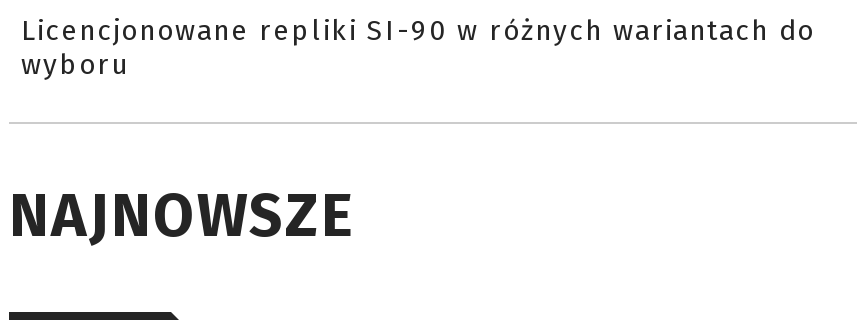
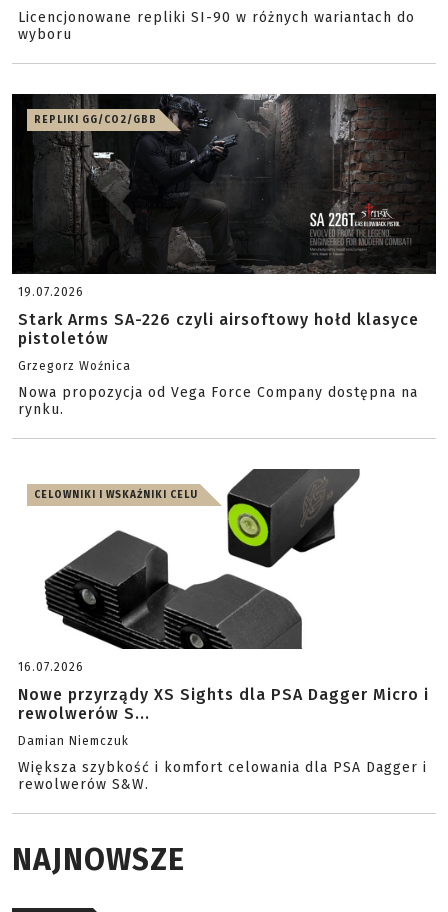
+ [image]
+ REPLIKI GG/CO2/GBB

+ 19.07.2026
+ Stark Arms SA-226 czyli airsoftowy hołd klasyce
+ pistoletów
+ Grzegorz Woźnica
+ Nowa propozycja od Vega Force Company dostępna na
+ rynku.

+ 16.07.2026
+ Nowe przyrządy XS Sights dla PSA Dagger Micro i
+ rewolwerów S...
+ Damian Niemczuk
+ Większa szybkość i komfort celowania dla PSA Dagger i
+ rewolwerów S&W.

+ [image]
+ CELOWNIKI I WSKAŹNIKI CELU
